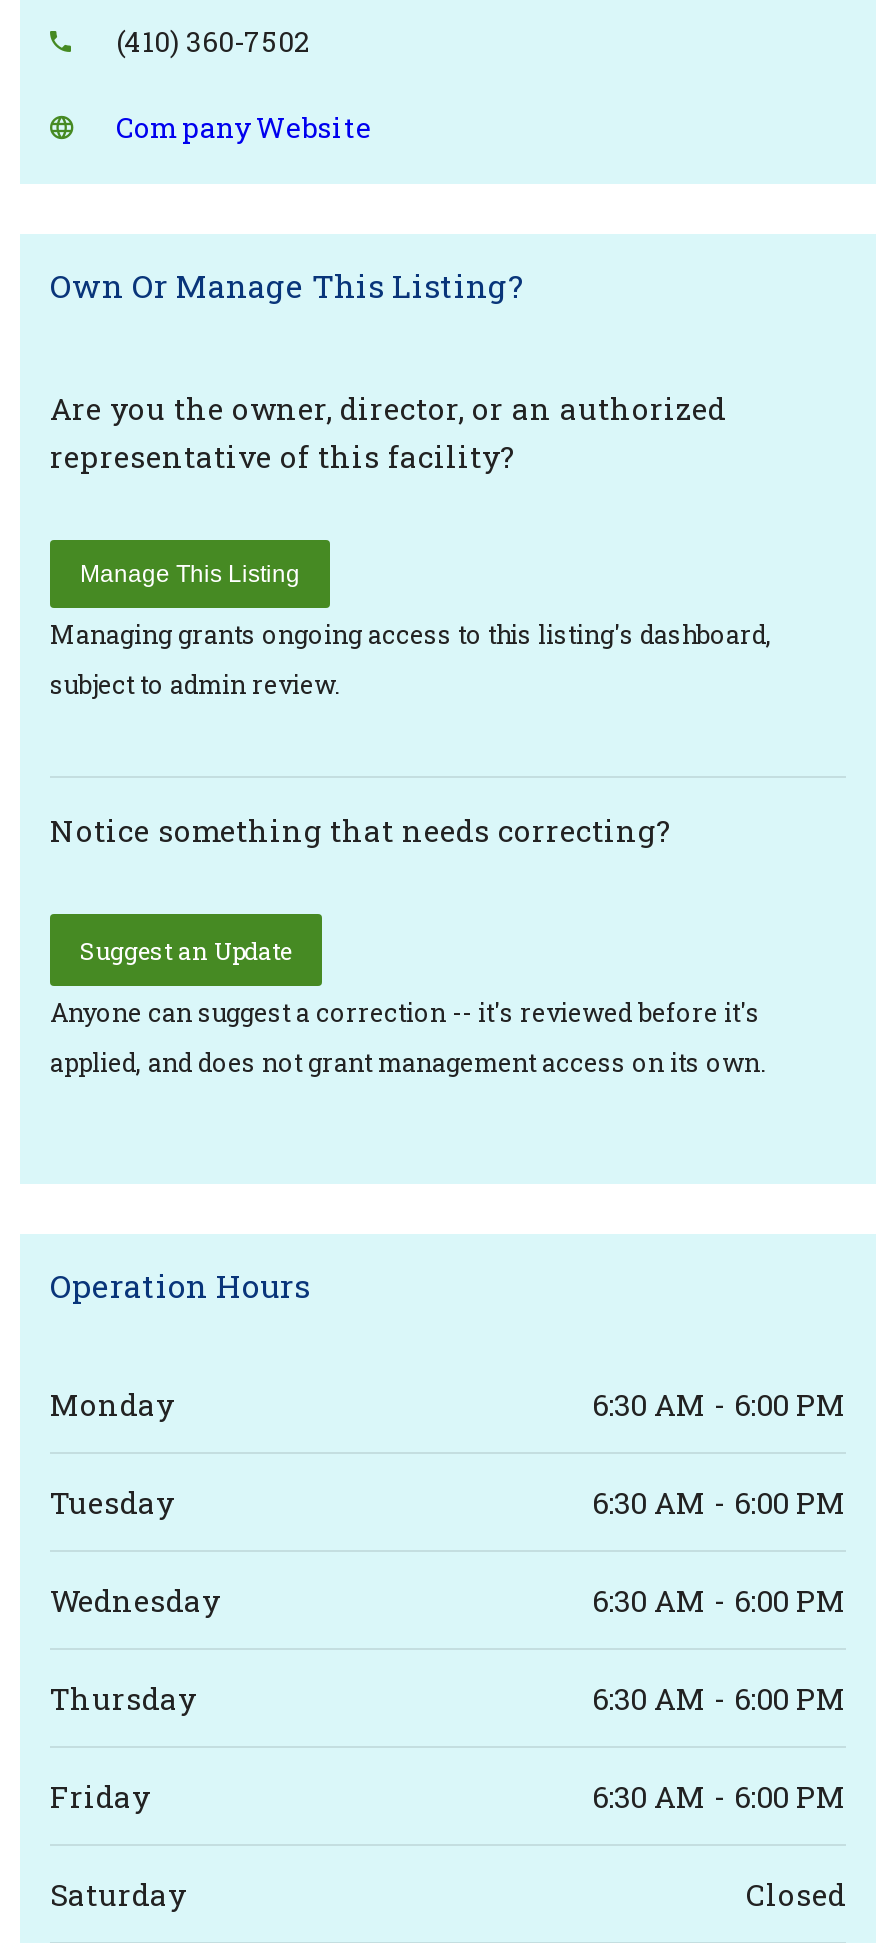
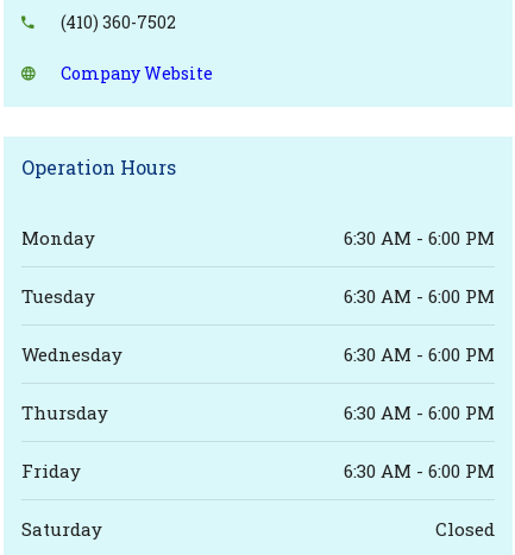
- Own Or Manage This Listing?
- Are you the owner, director, or an authorized
- representative of this facility?
- Manage This Listing
- Managing grants ongoing access to this listing's dashboard,
- subject to admin review.

- Notice something that needs correcting?
- Suggest an Update
- Anyone can suggest a correction -- it's reviewed before it's
- applied, and does not grant management access on its own.
